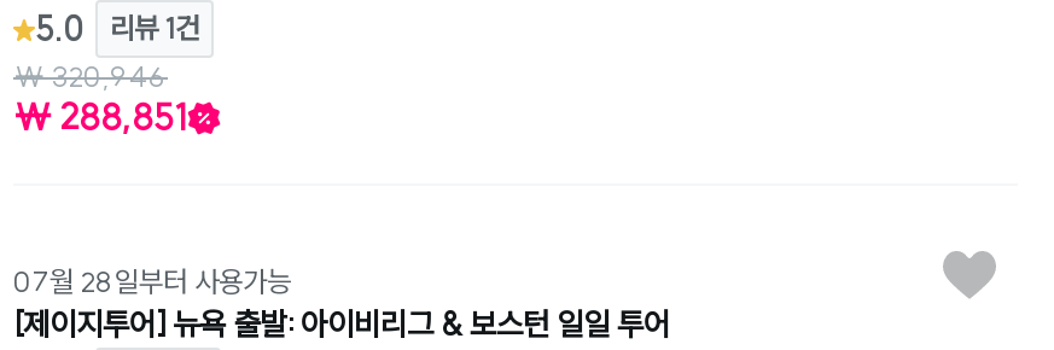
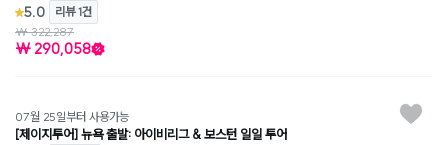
- ₩ 320,946
+ ₩ 322,287

- ₩ 288,851
+ ₩ 290,058

- 07월 28일부터 사용가능
+ 07월 25일부터 사용가능
